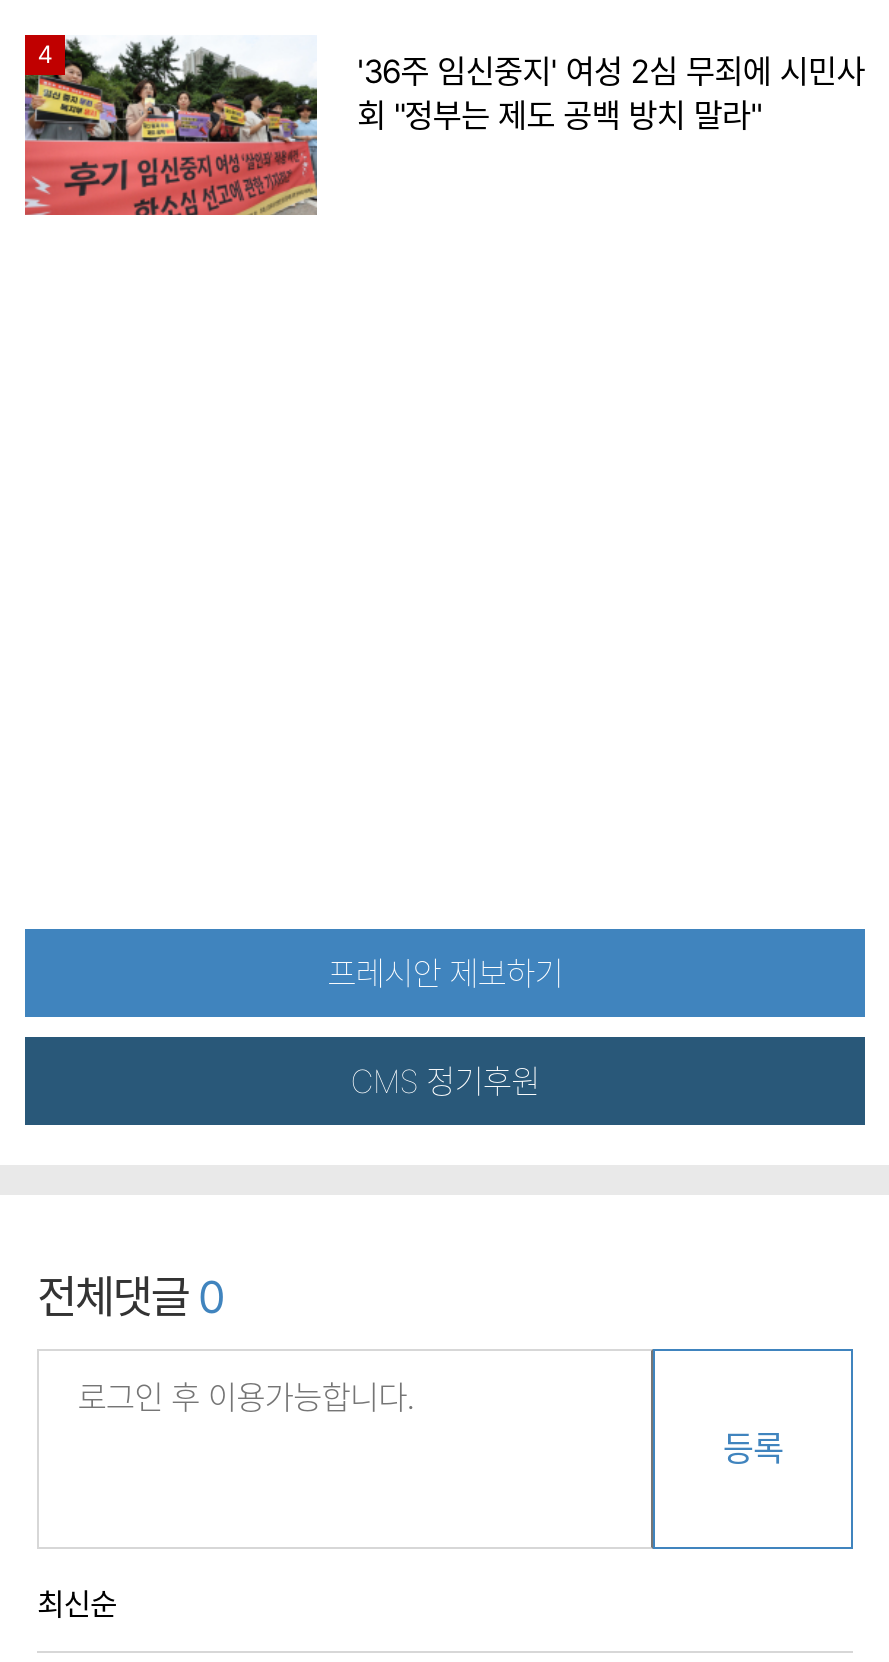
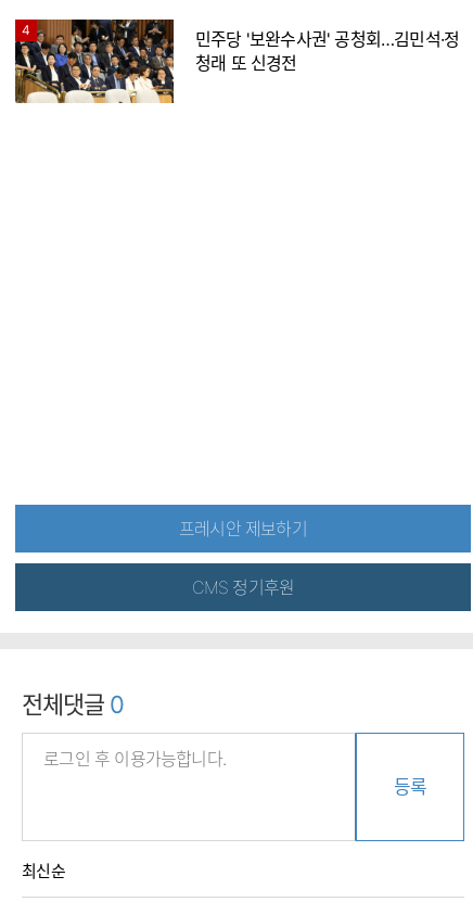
- [image]
- '36주 임신중지' 여성 2심 무죄에 시민사
- 회 "정부는 제도 공백 방치 말라"
+ [image]
+ 민주당 '보완수사권' 공청회…김민석·정
+ 청래 또 신경전
